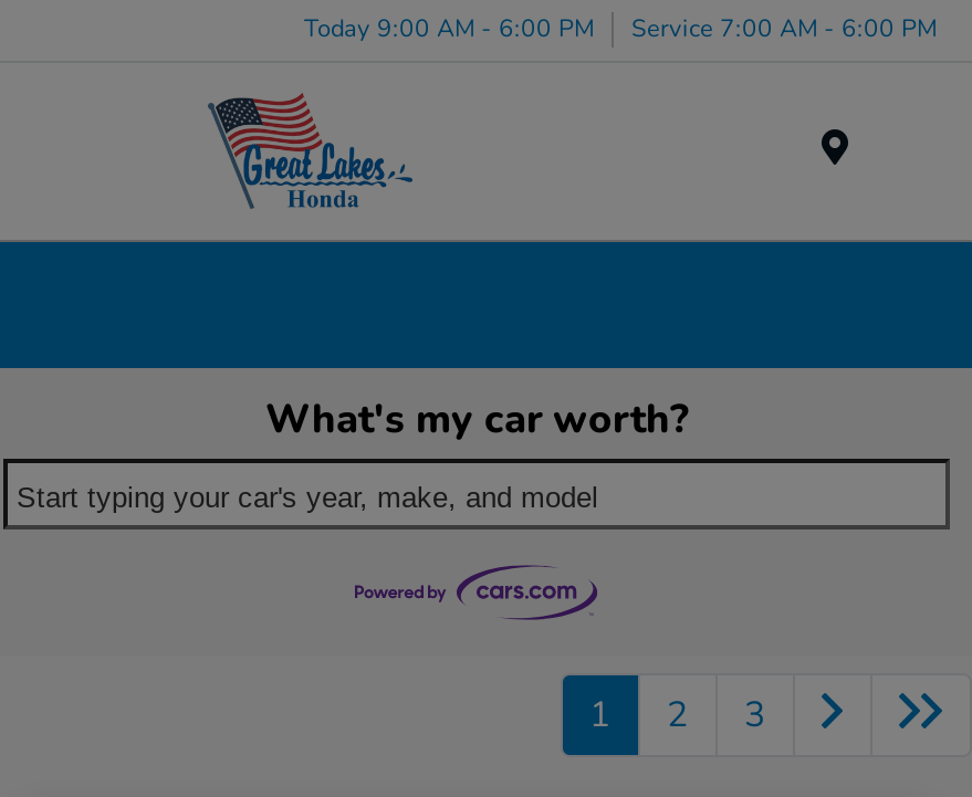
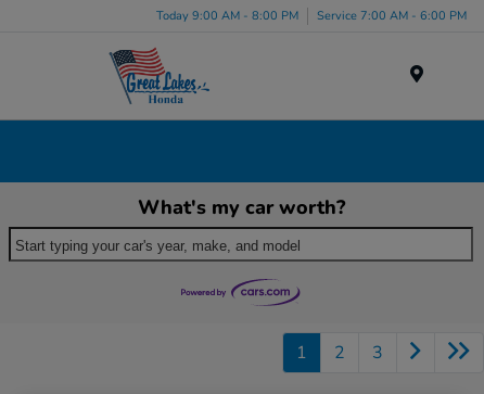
- Today 9:00 AM - 6:00 PM Service 7:00 AM - 6:00 PM
+ Today 9:00 AM - 8:00 PM Service 7:00 AM - 6:00 PM
